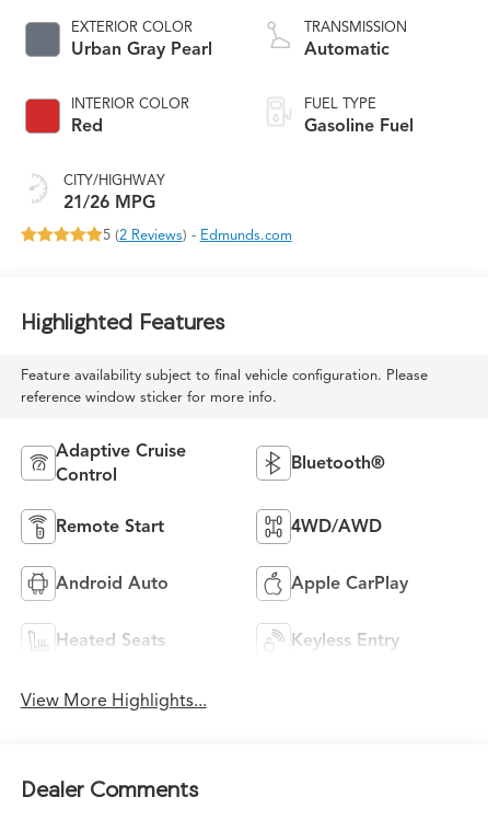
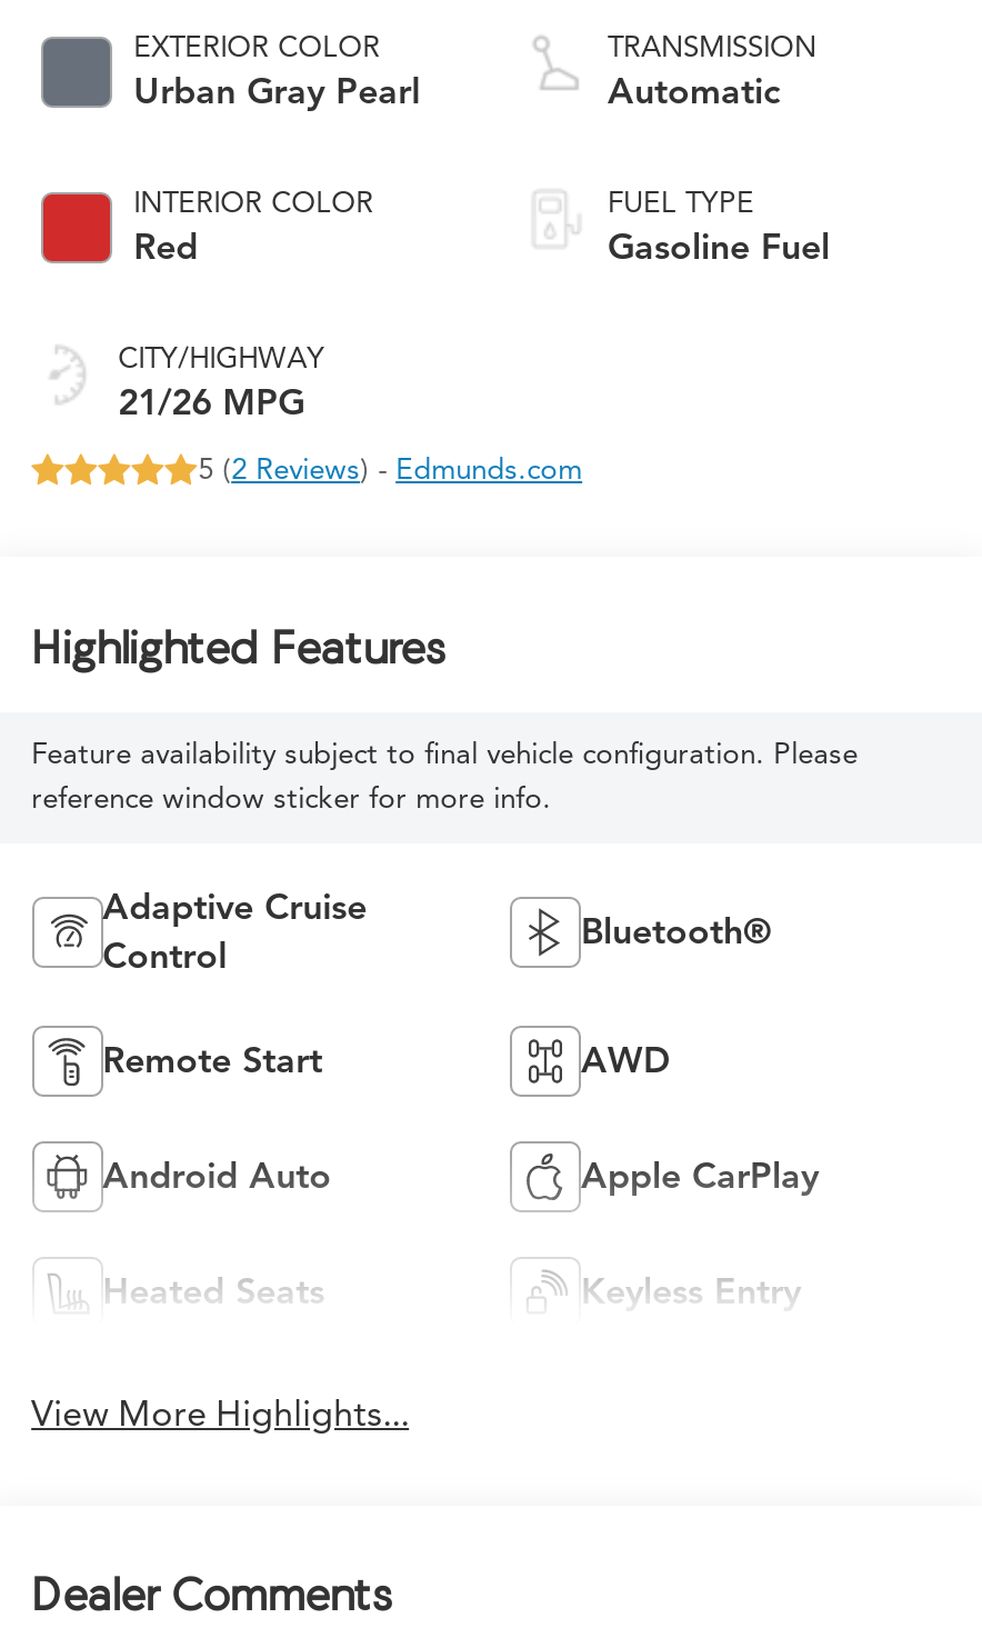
- 4WD/AWD
+ AWD
